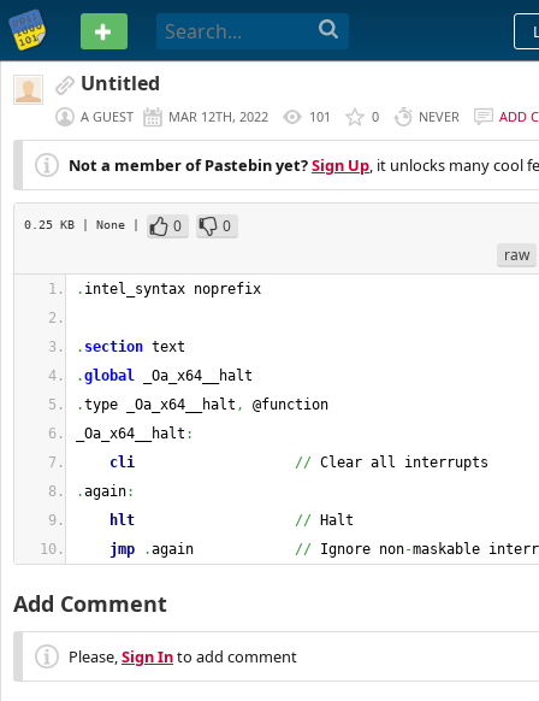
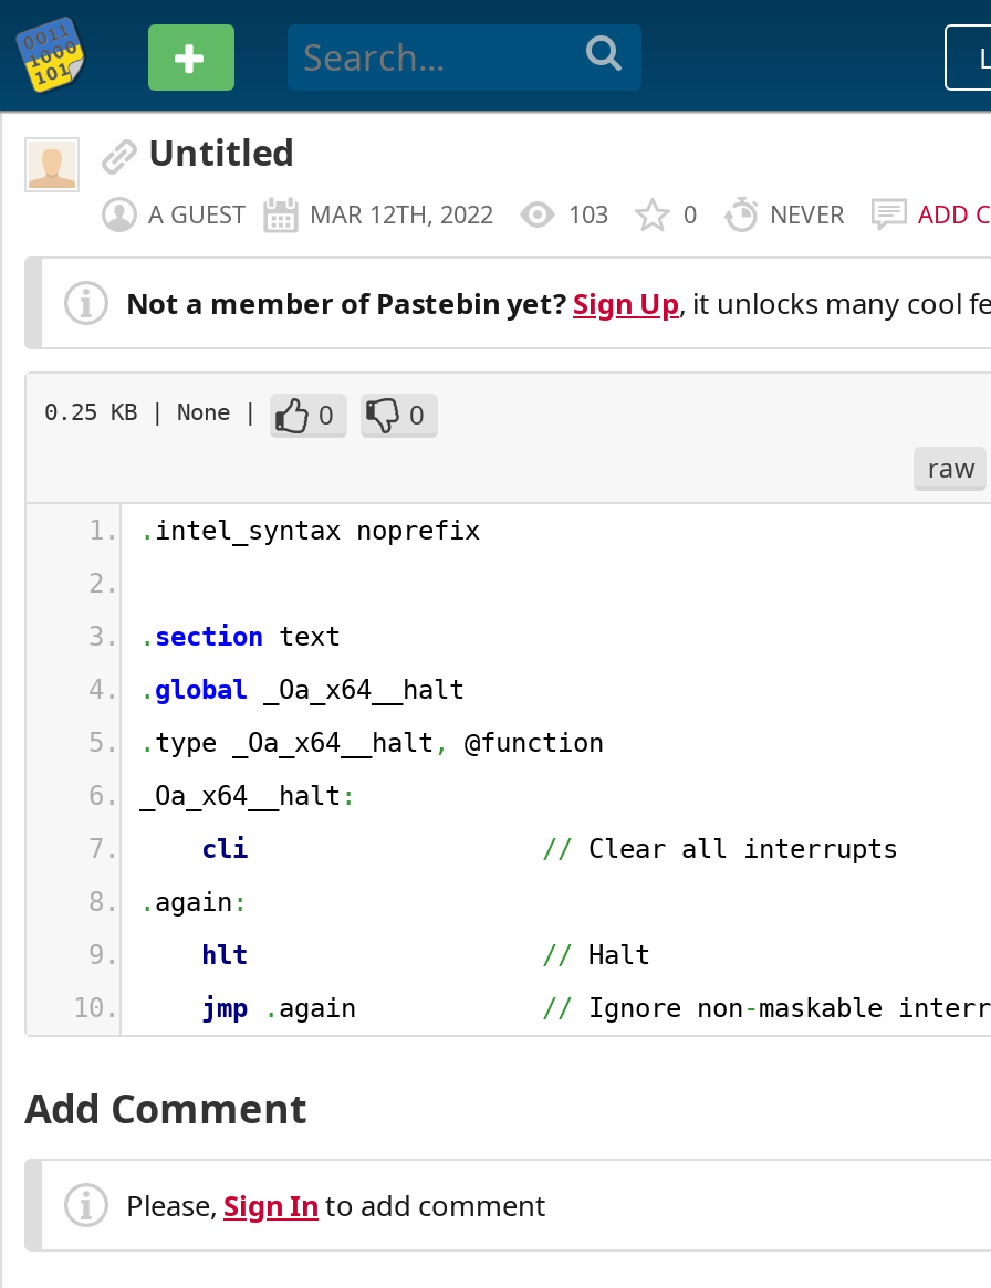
- 101
+ 103
